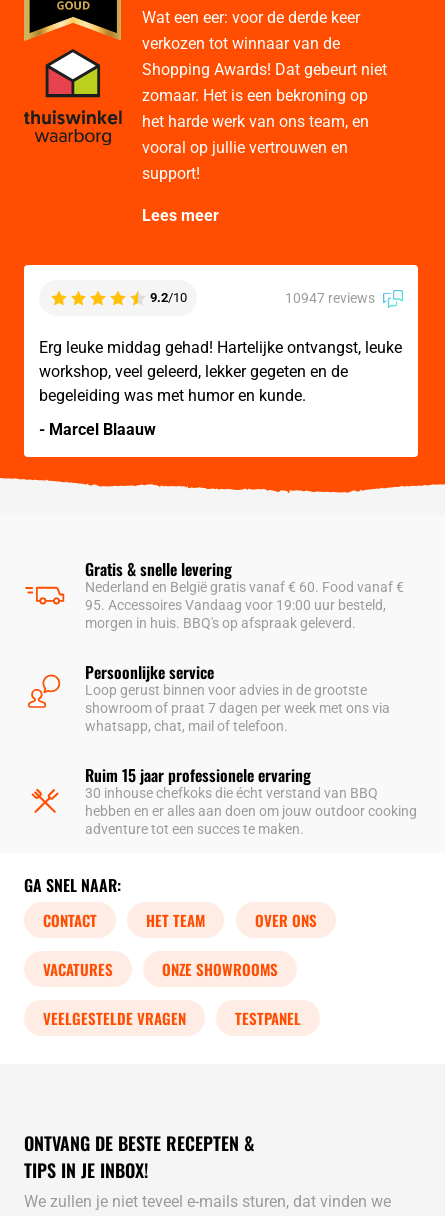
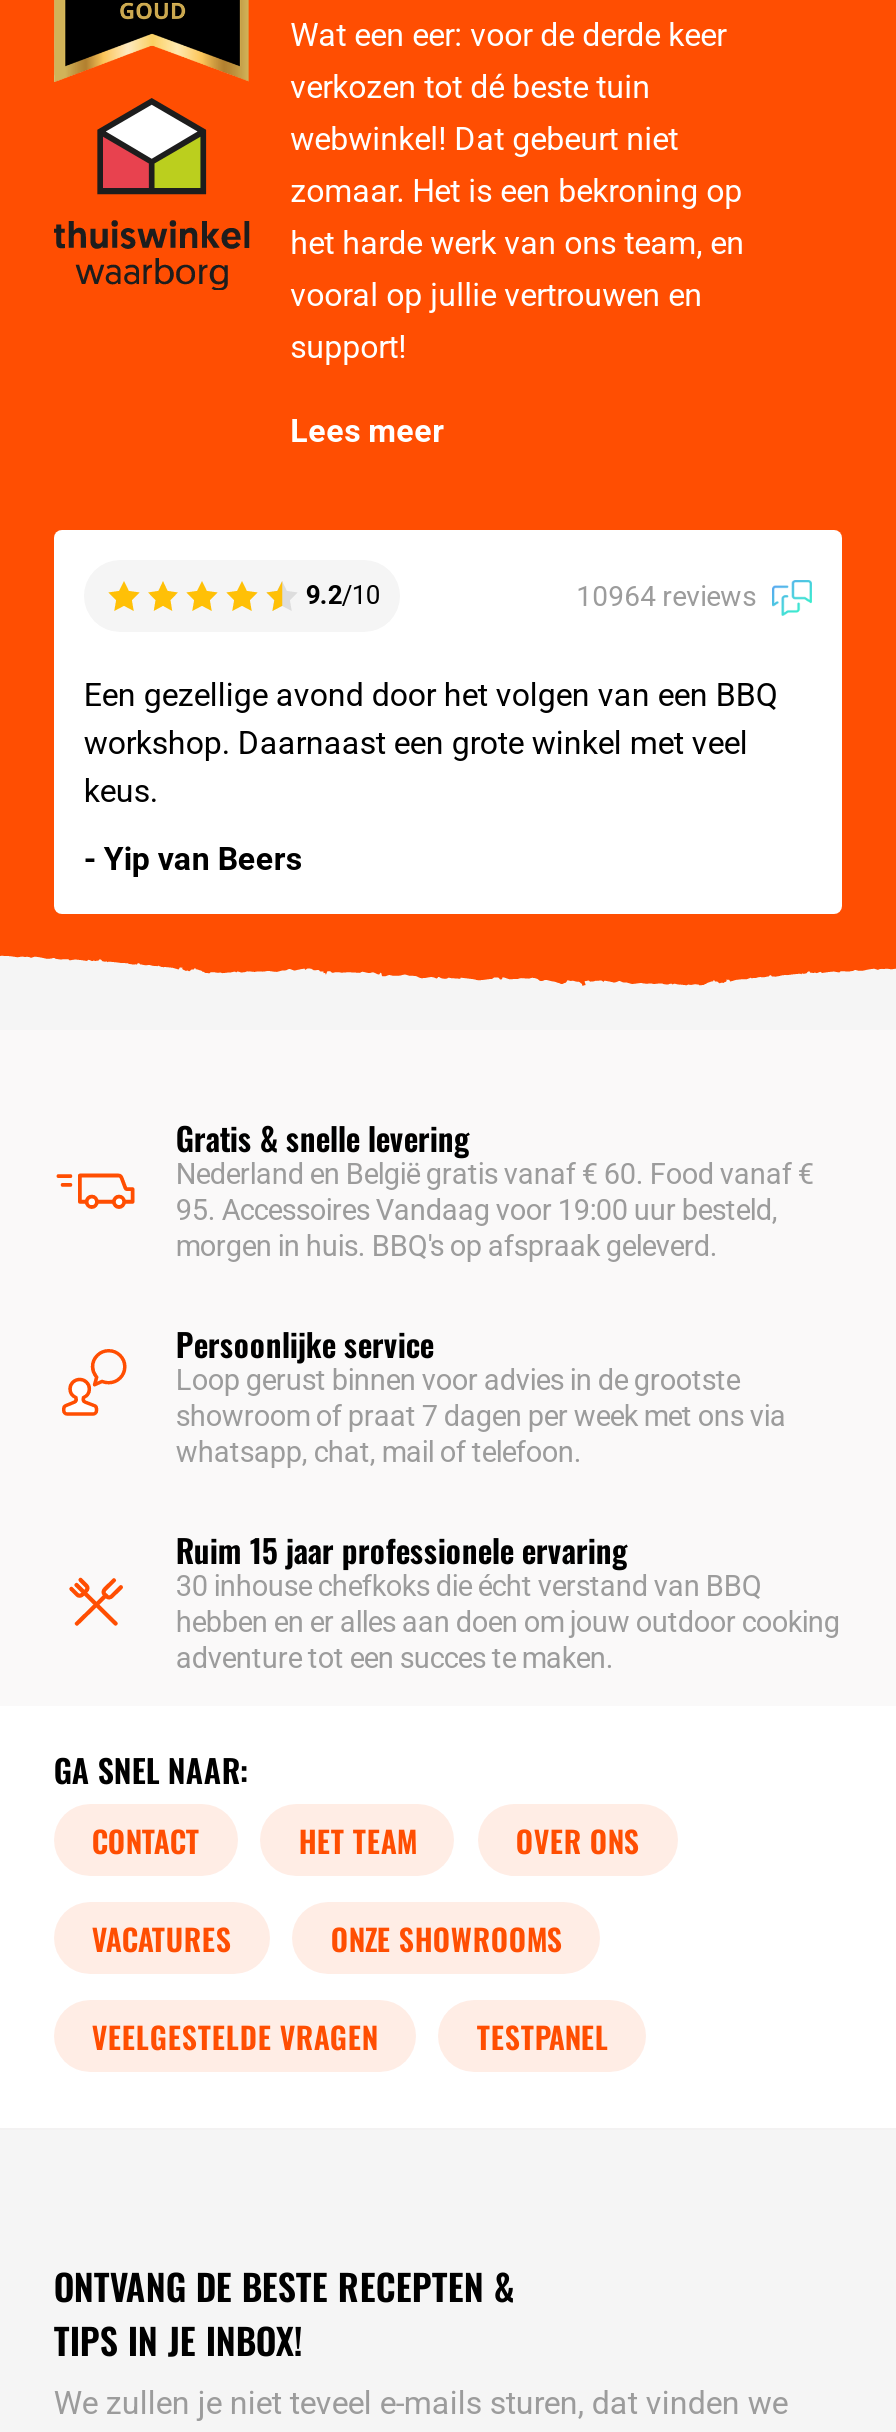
- verkozen tot winnaar van de
- Shopping Awards! Dat gebeurt niet
+ verkozen tot dé beste tuin
+ webwinkel! Dat gebeurt niet

- 10947 reviews
+ 10964 reviews

- Erg leuke middag gehad! Hartelijke ontvangst, leuke
- workshop, veel geleerd, lekker gegeten en de
- begeleiding was met humor en kunde.
+ Een gezellige avond door het volgen van een BBQ
+ workshop. Daarnaast een grote winkel met veel
+ keus.

- - Marcel Blaauw
+ - Yip van Beers
